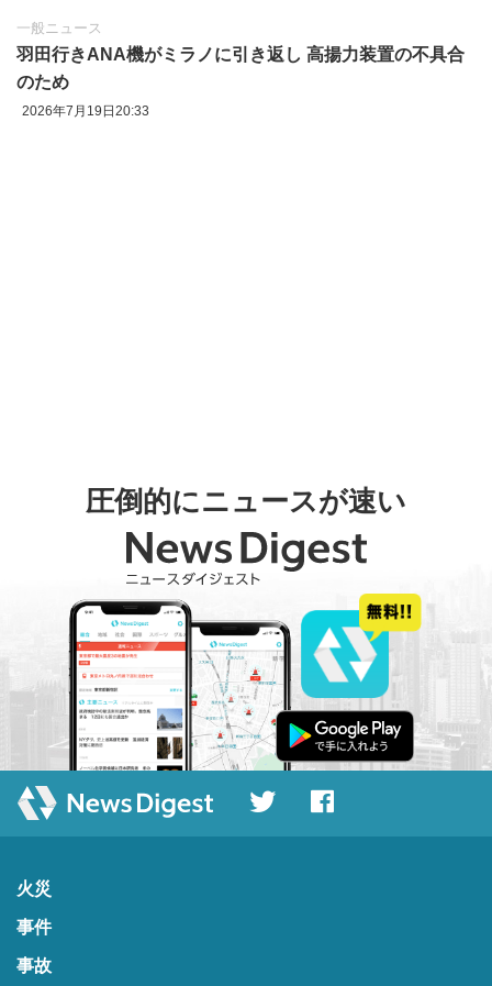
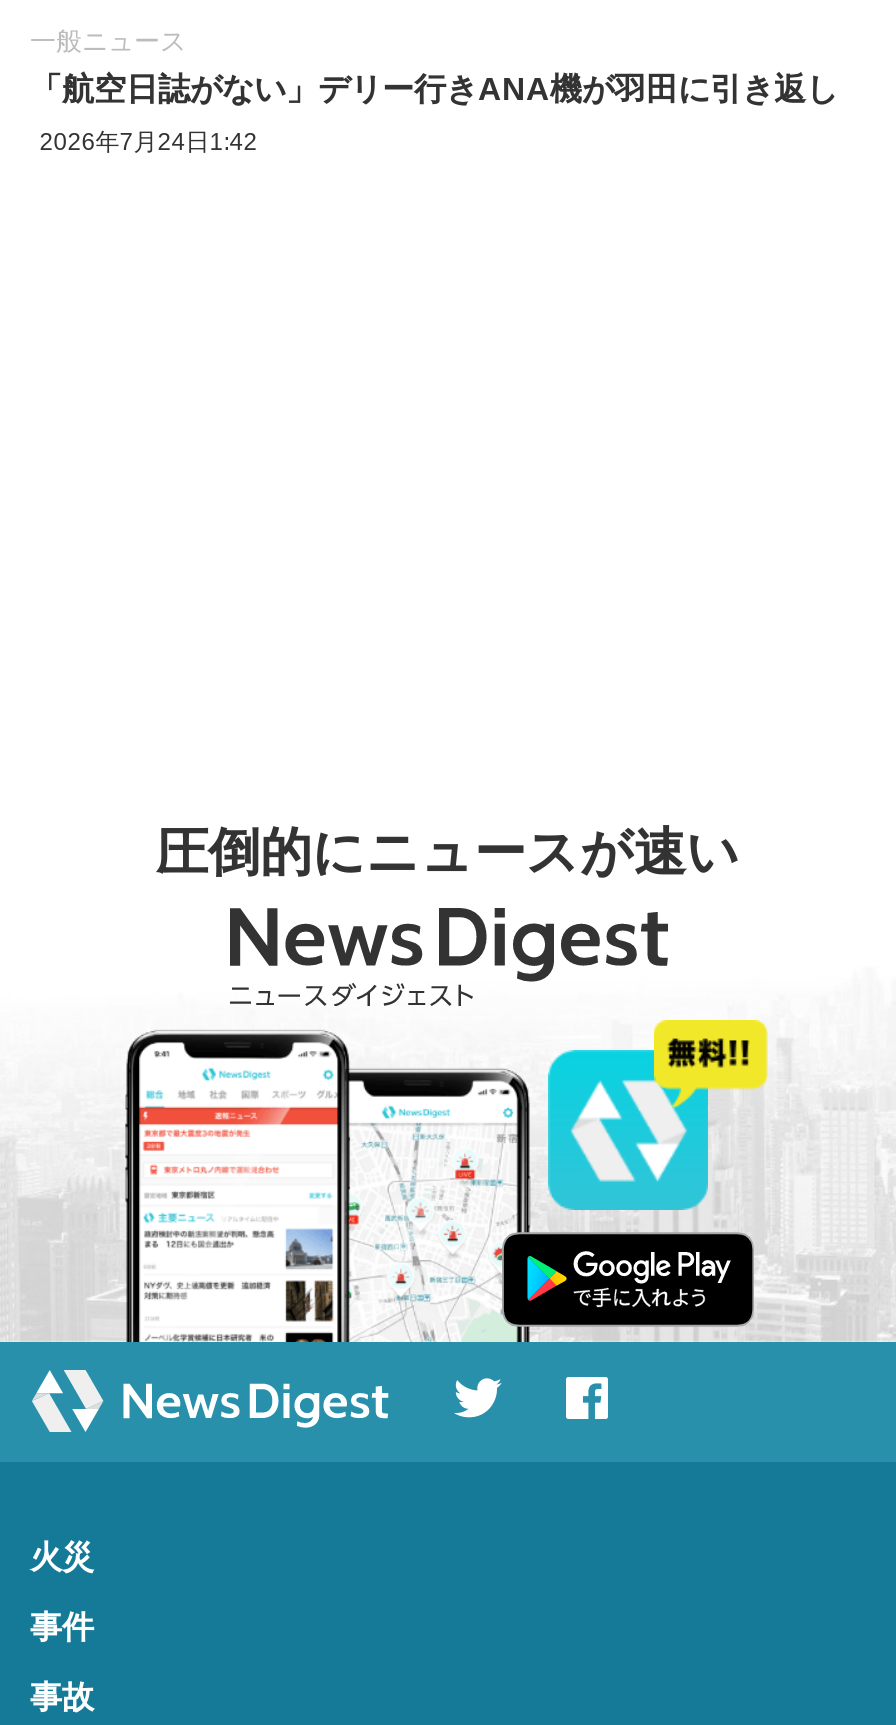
- 羽田行きANA機がミラノに引き返し 高揚力装置の不具合
- のため
- 2026年7月19日20:33
+ 「航空日誌がない」デリー行きANA機が羽田に引き返し
+ 2026年7月24日1:42
